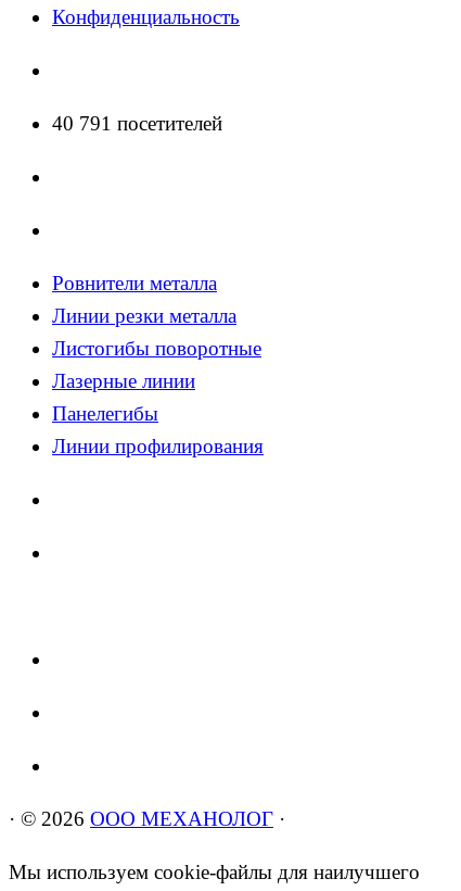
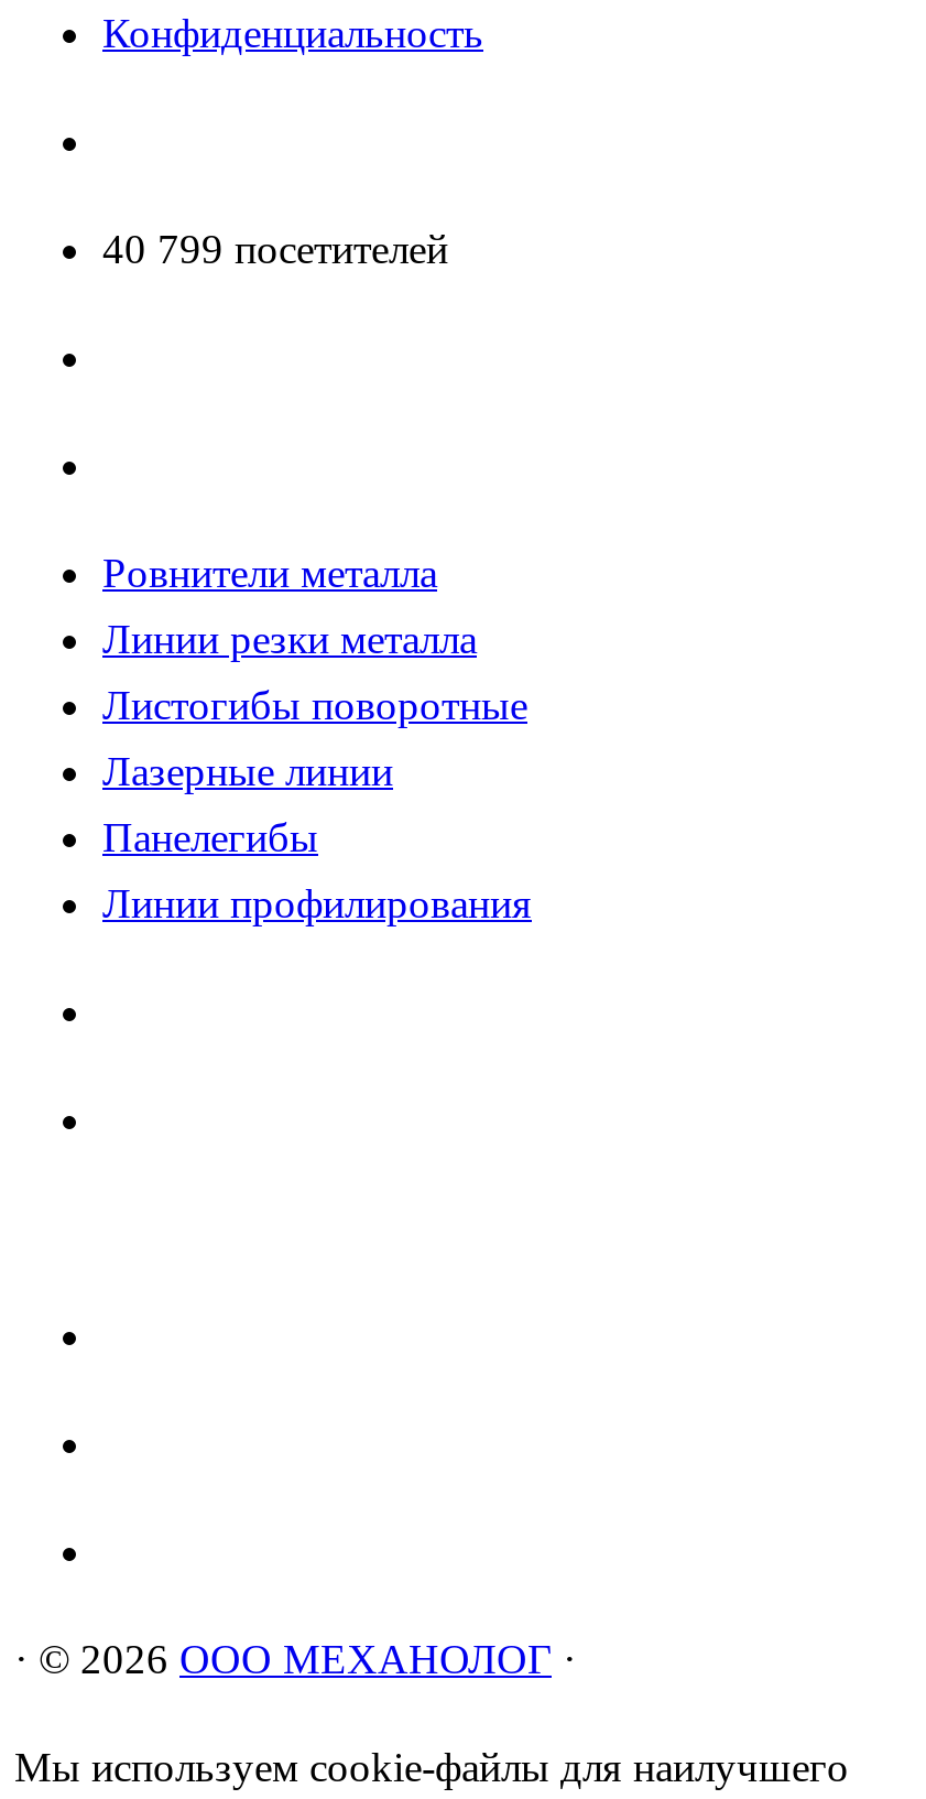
- 40 791 посетителей
+ 40 799 посетителей
